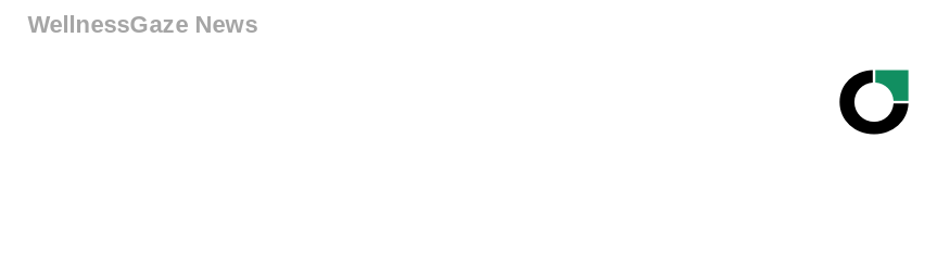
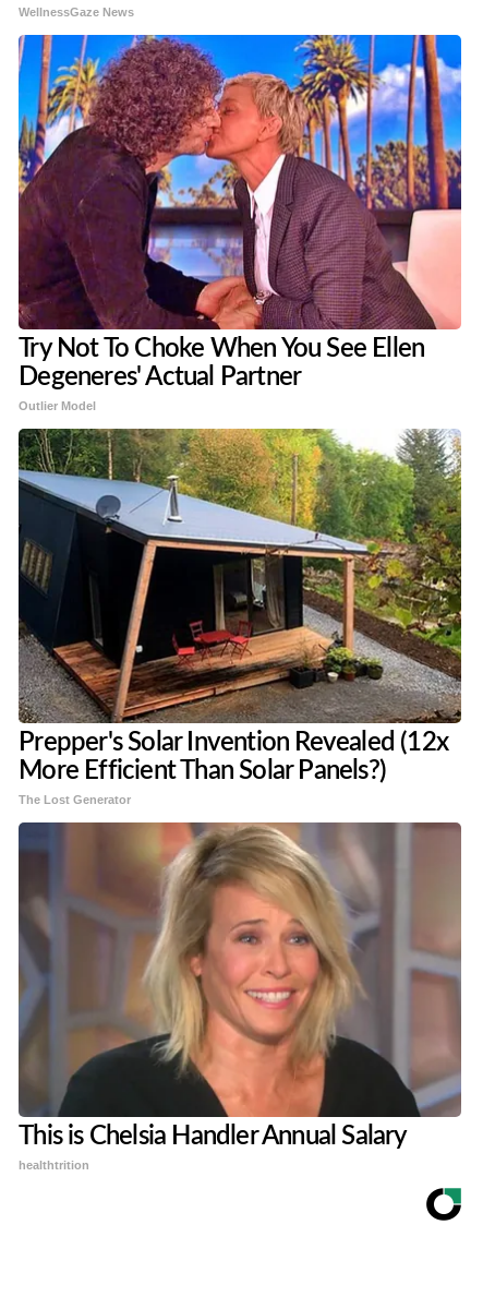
+ [image]
+ Try Not To Choke When You See Ellen
+ Degeneres' Actual Partner
+ Outlier Model

+ [image]
+ Prepper's Solar Invention Revealed (12x
+ More Efficient Than Solar Panels?)
+ The Lost Generator

+ [image]
+ This is Chelsia Handler Annual Salary
+ healthtrition
